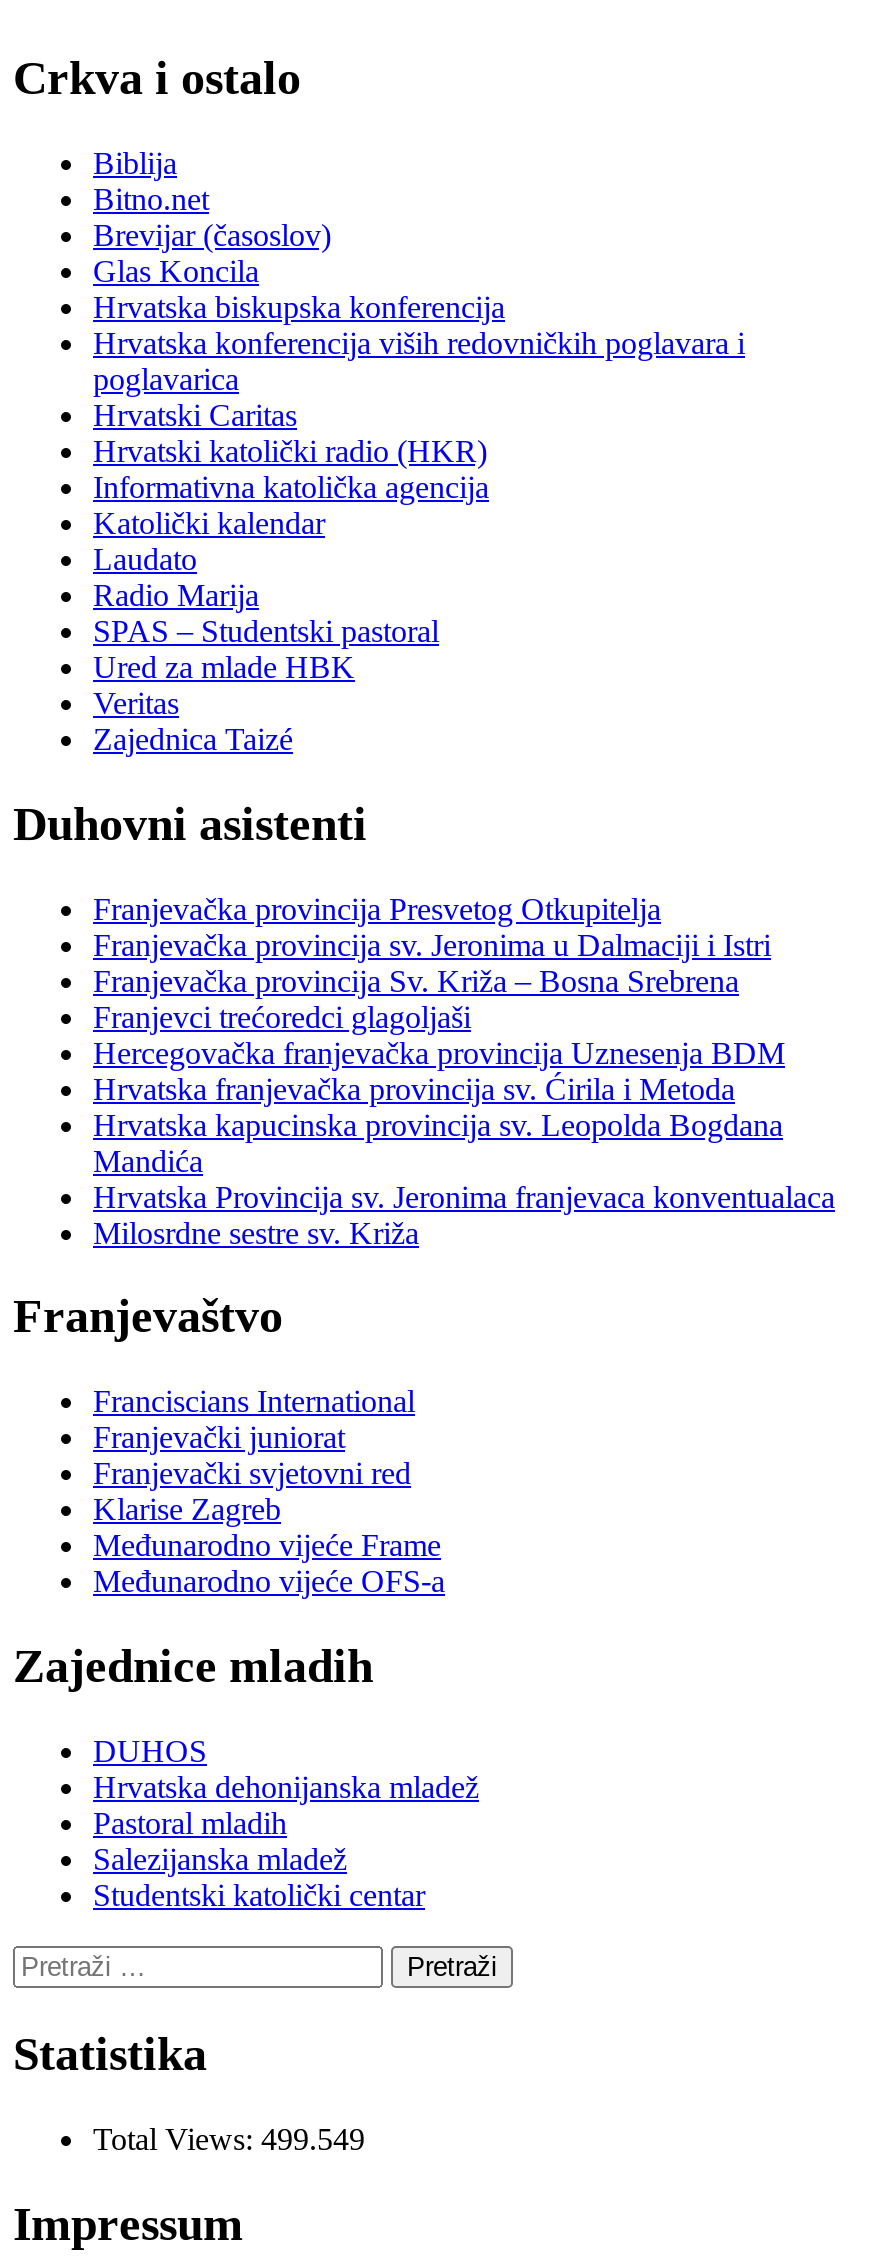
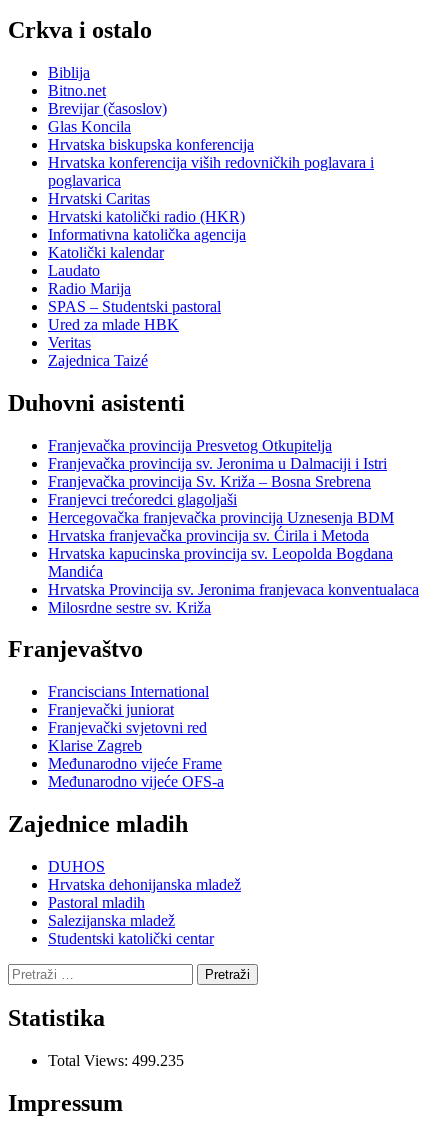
- Total Views: 499.549
+ Total Views: 499.235
